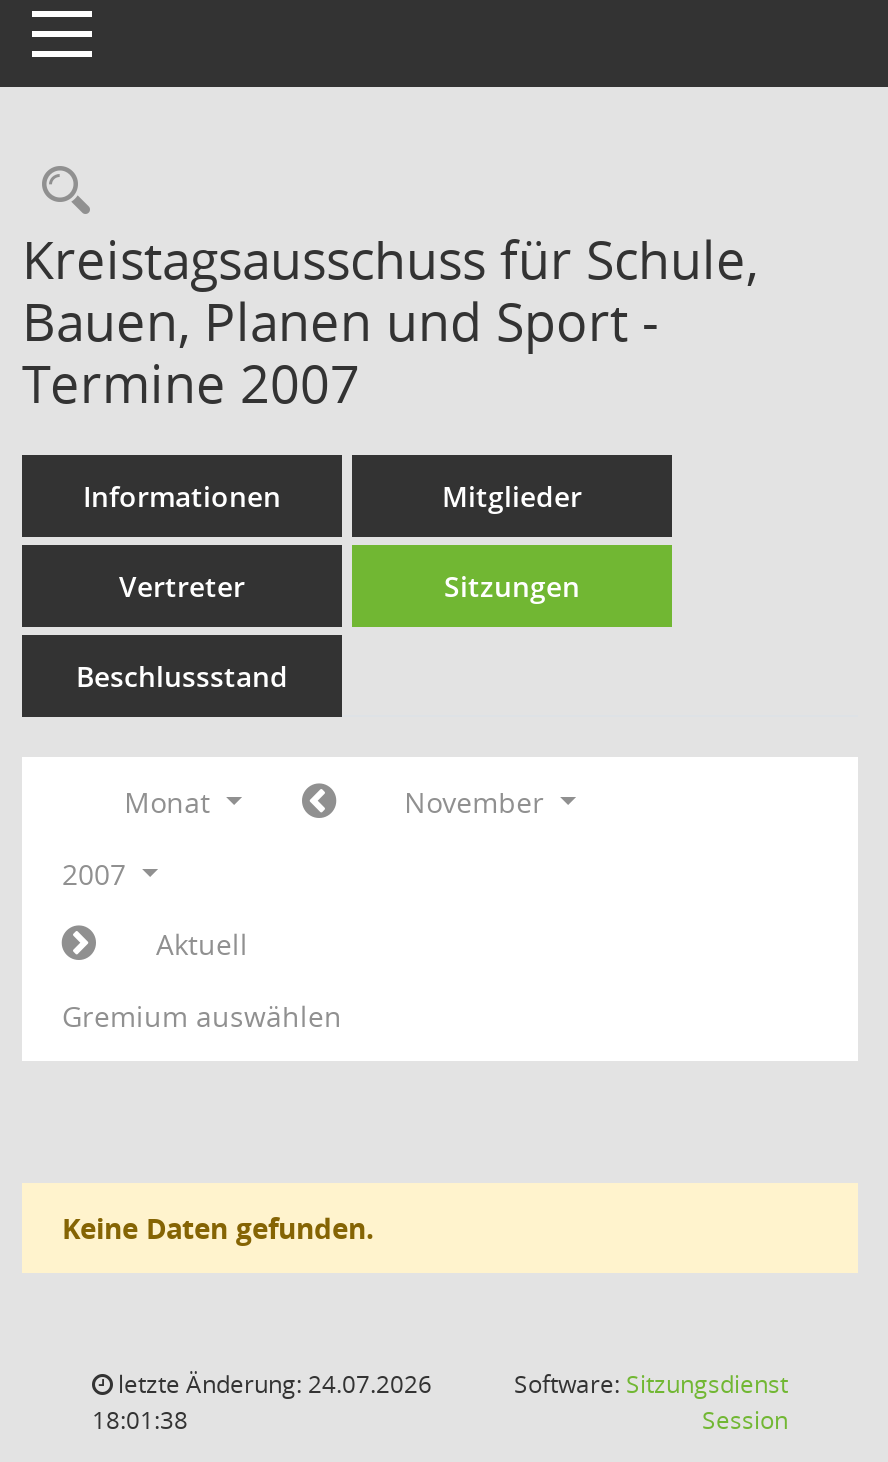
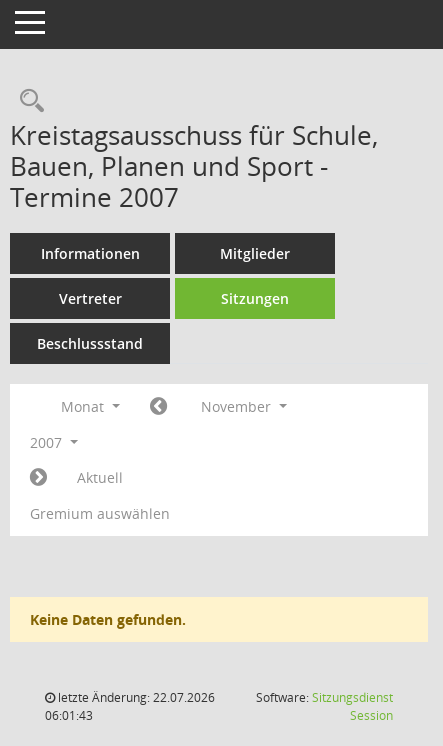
- letzte Änderung: 24.07.2026
+ letzte Änderung: 22.07.2026

- 18:01:38
+ 06:01:43
